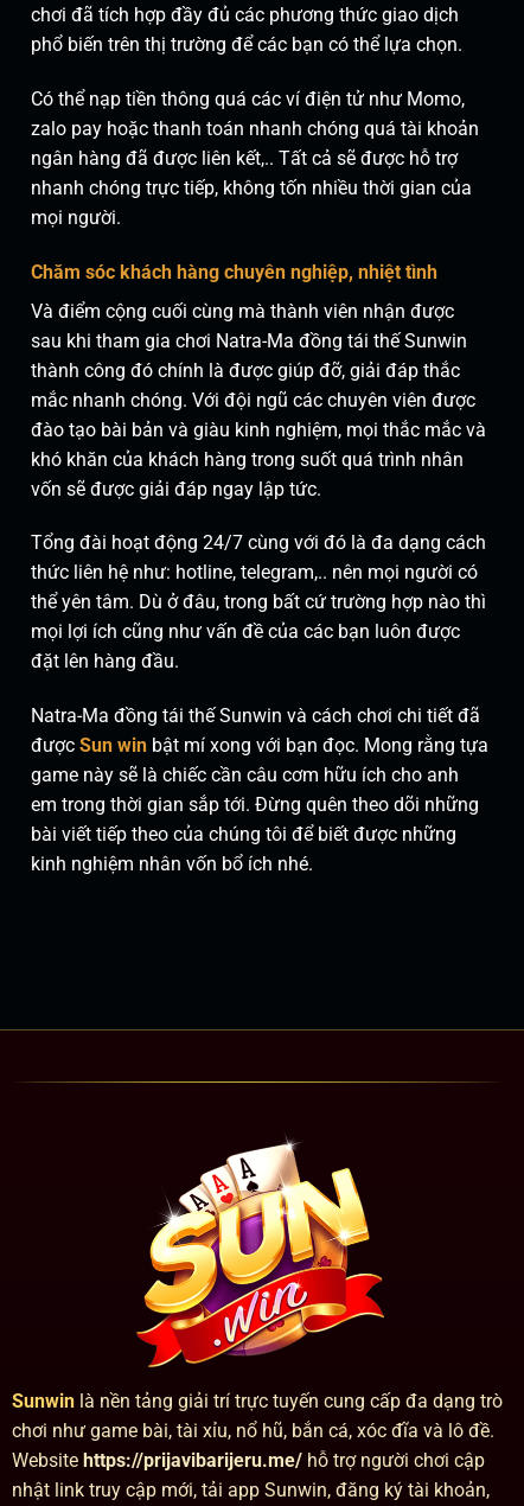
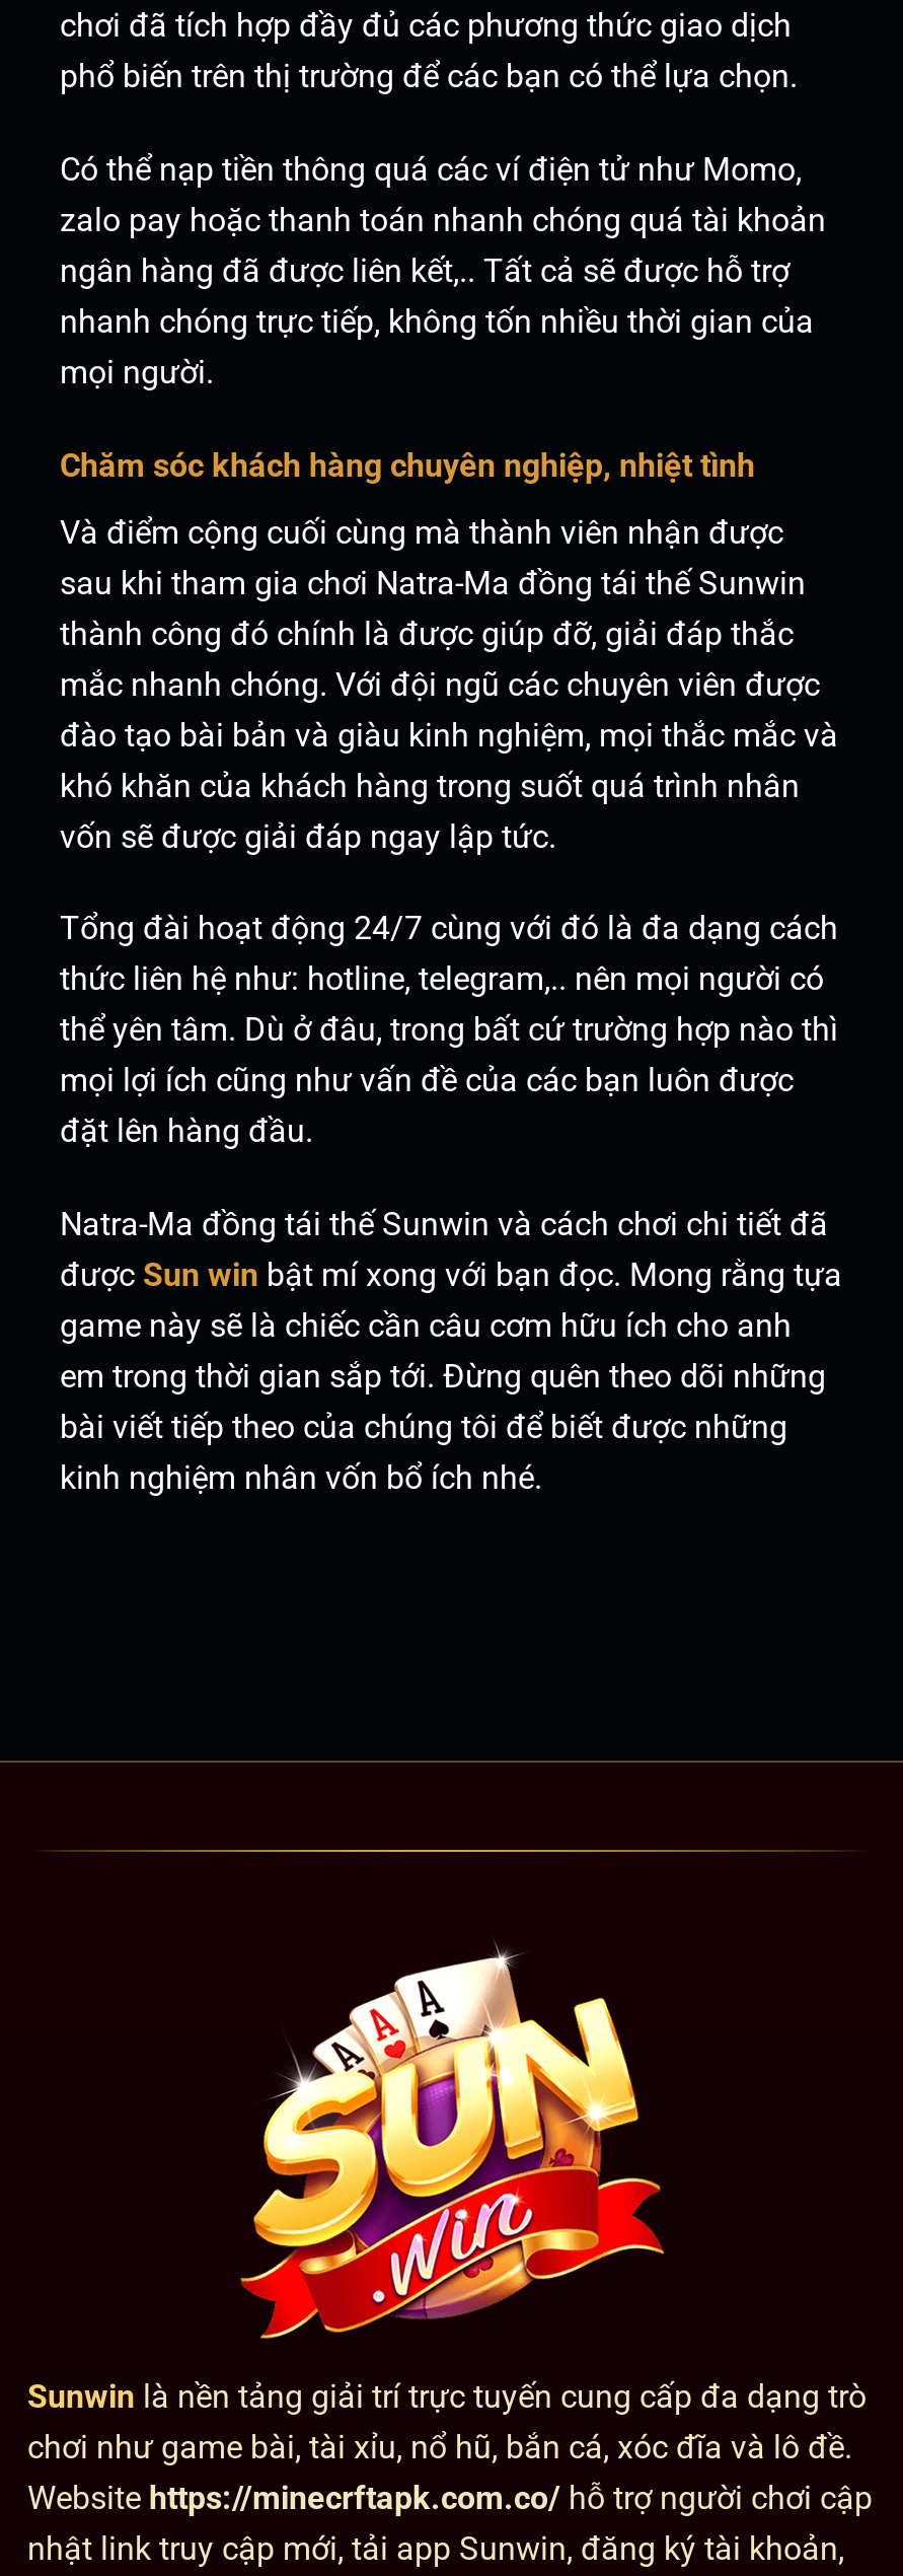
- Website https://prijavibarijeru.me/ hỗ trợ người chơi cập
+ Website https://minecrftapk.com.co/ hỗ trợ người chơi cập
